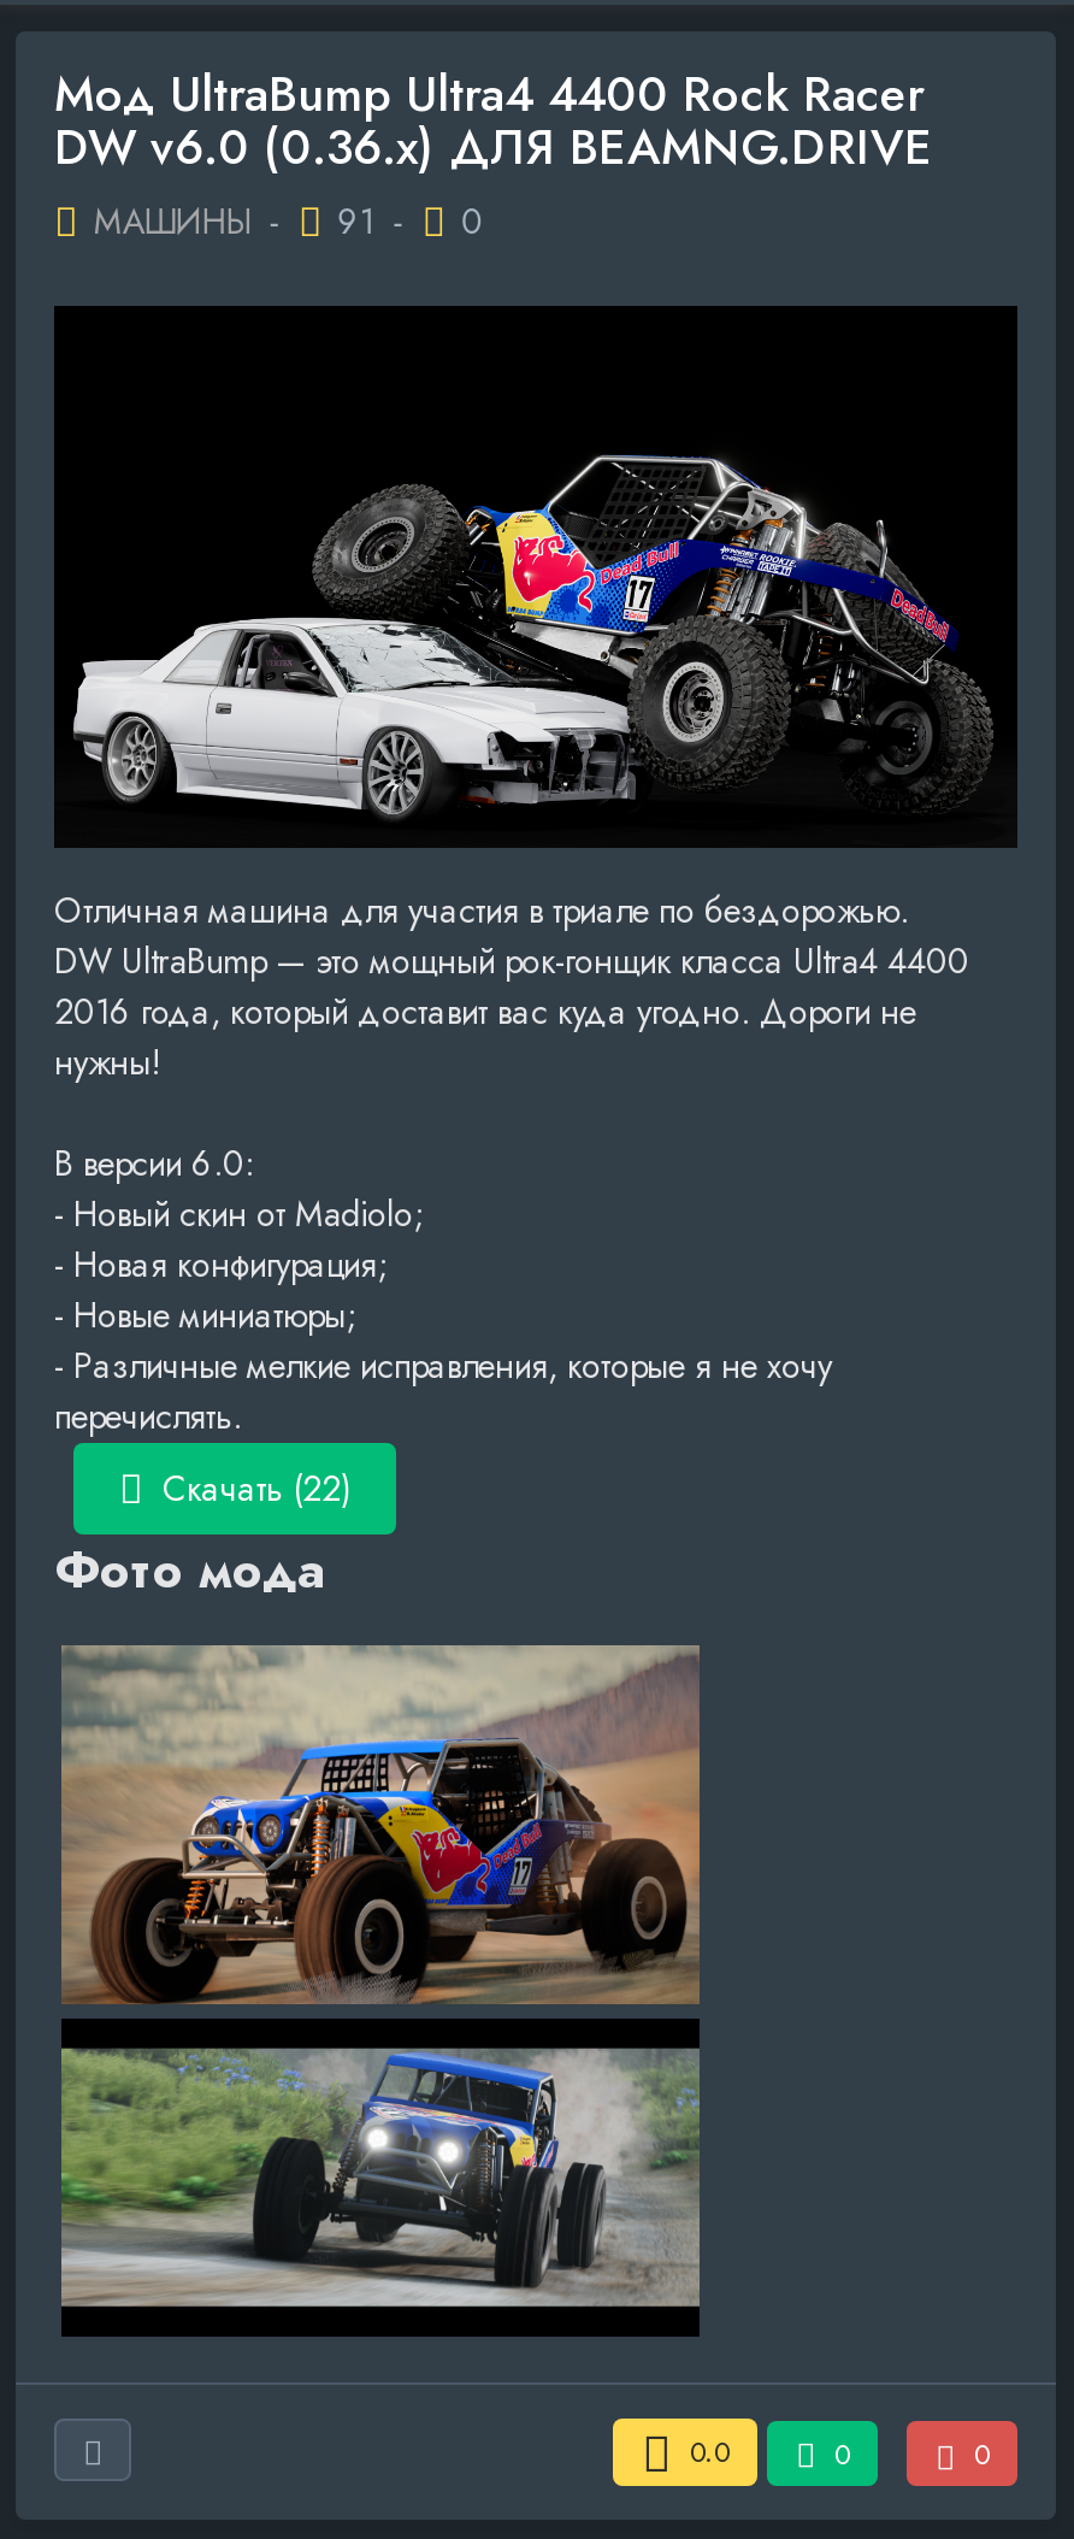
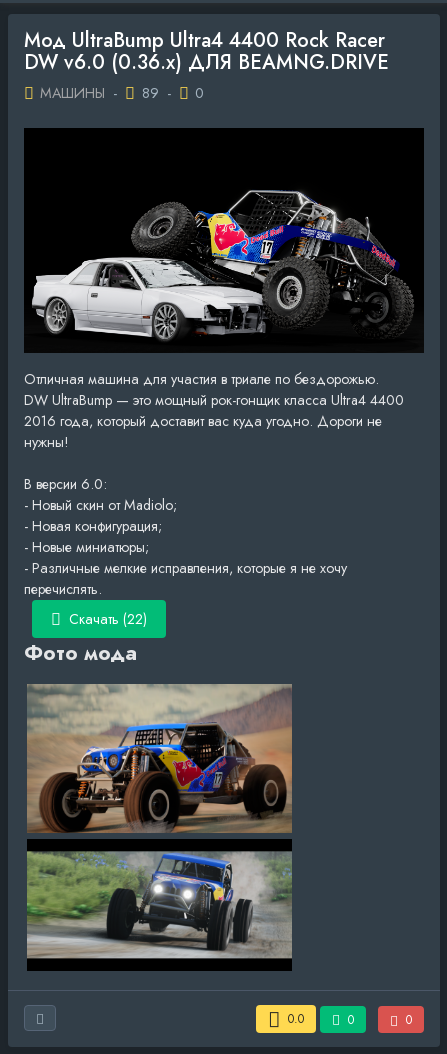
- МАШИНЫ - 91 - 0
+ МАШИНЫ - 89 - 0
